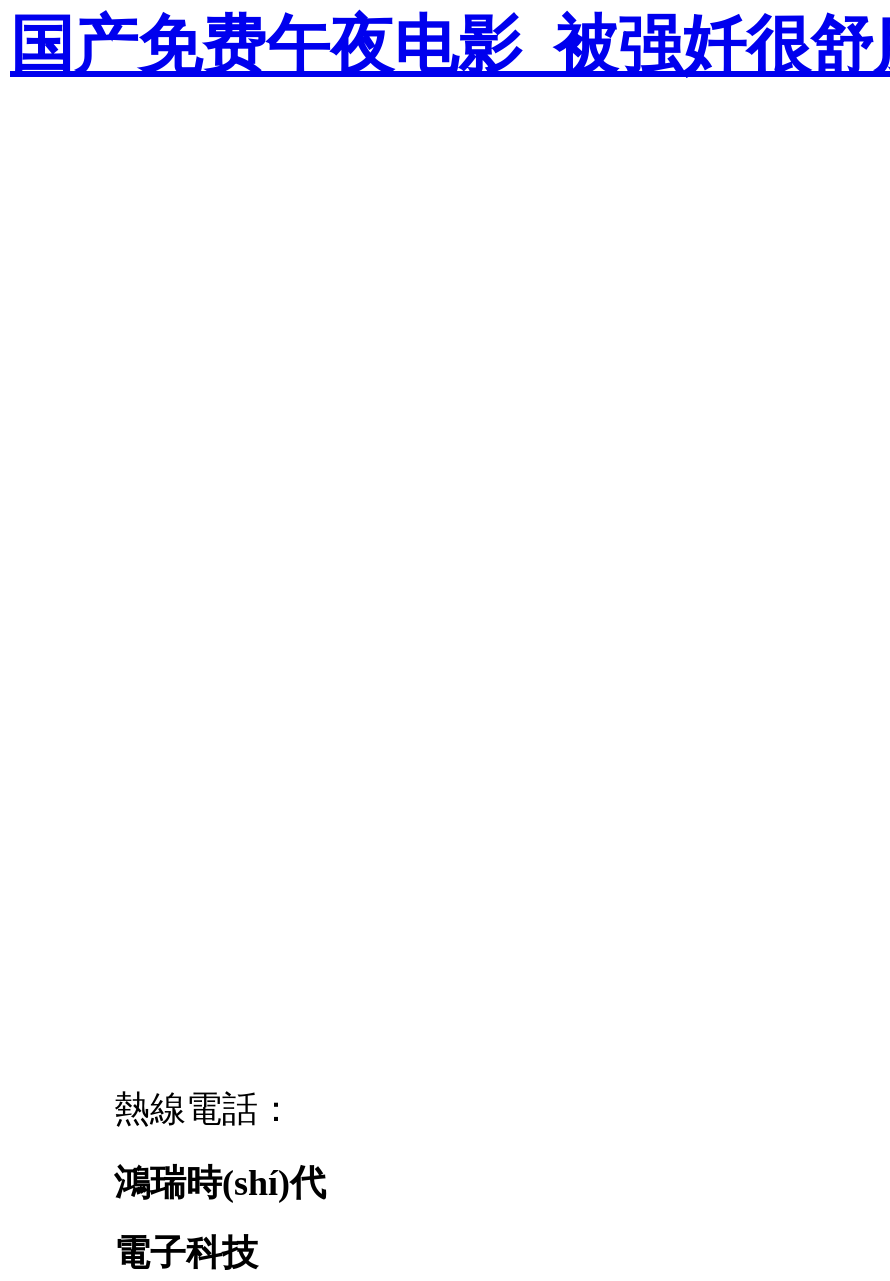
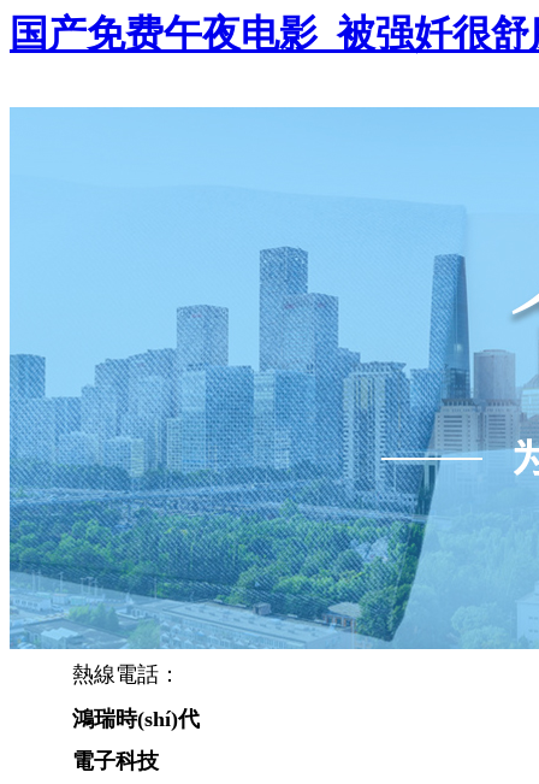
+ [image]
